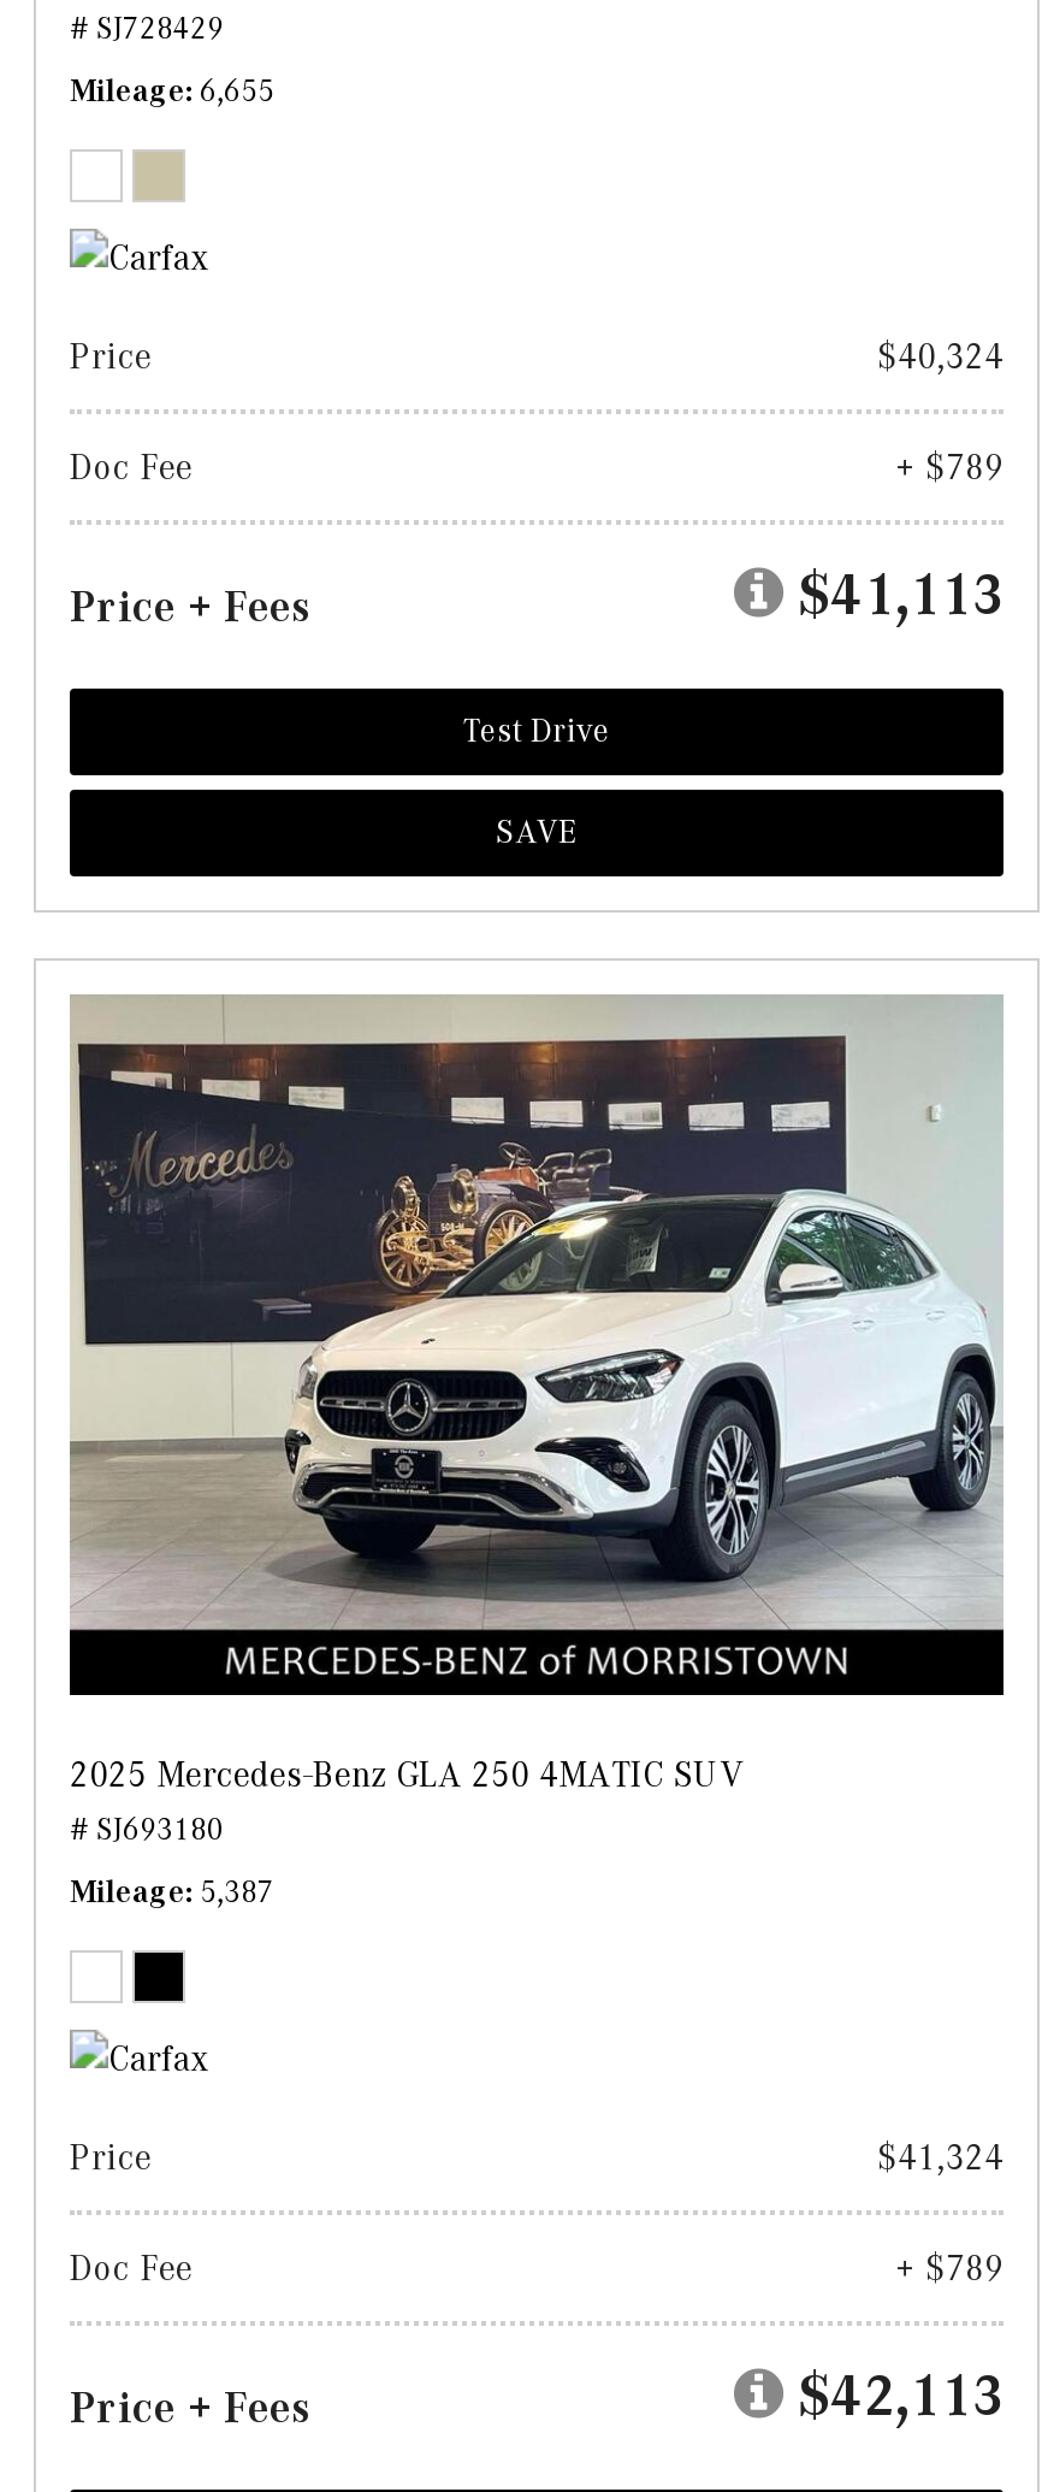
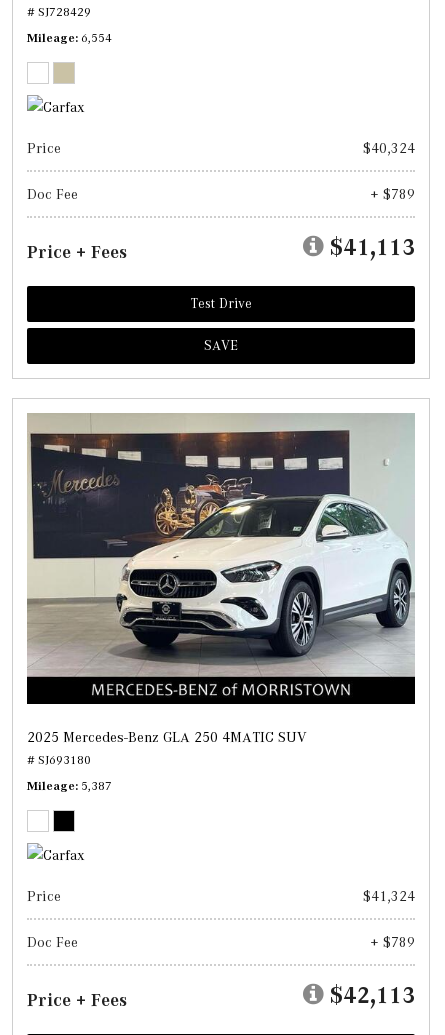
- Mileage 6,655
+ Mileage 6,554
